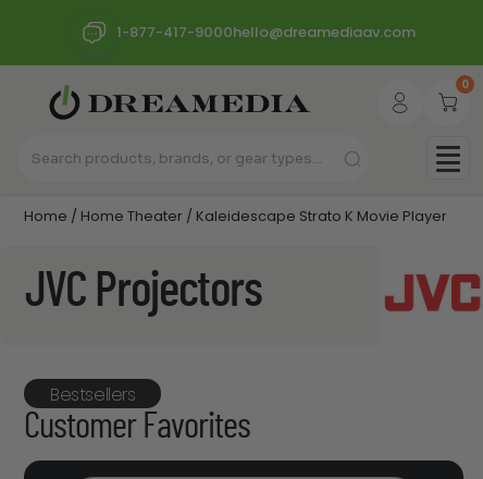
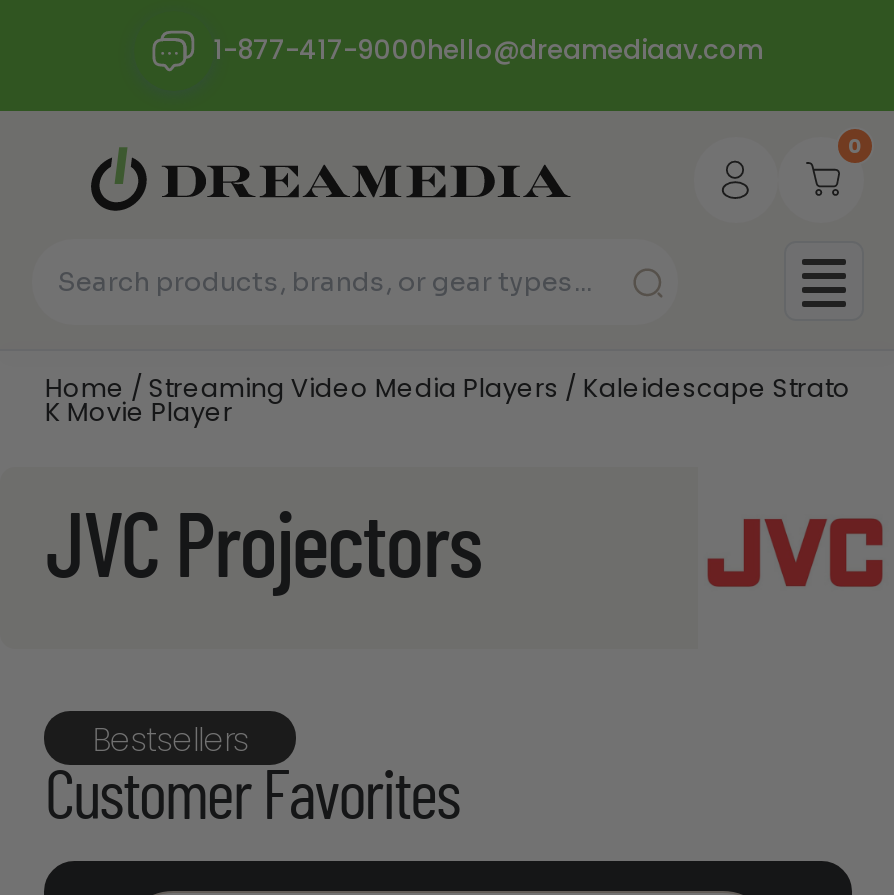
- Home / Home Theater / Kaleidescape Strato K Movie Player
+ Home / Streaming Video Media Players / Kaleidescape Strato
+ K Movie Player
